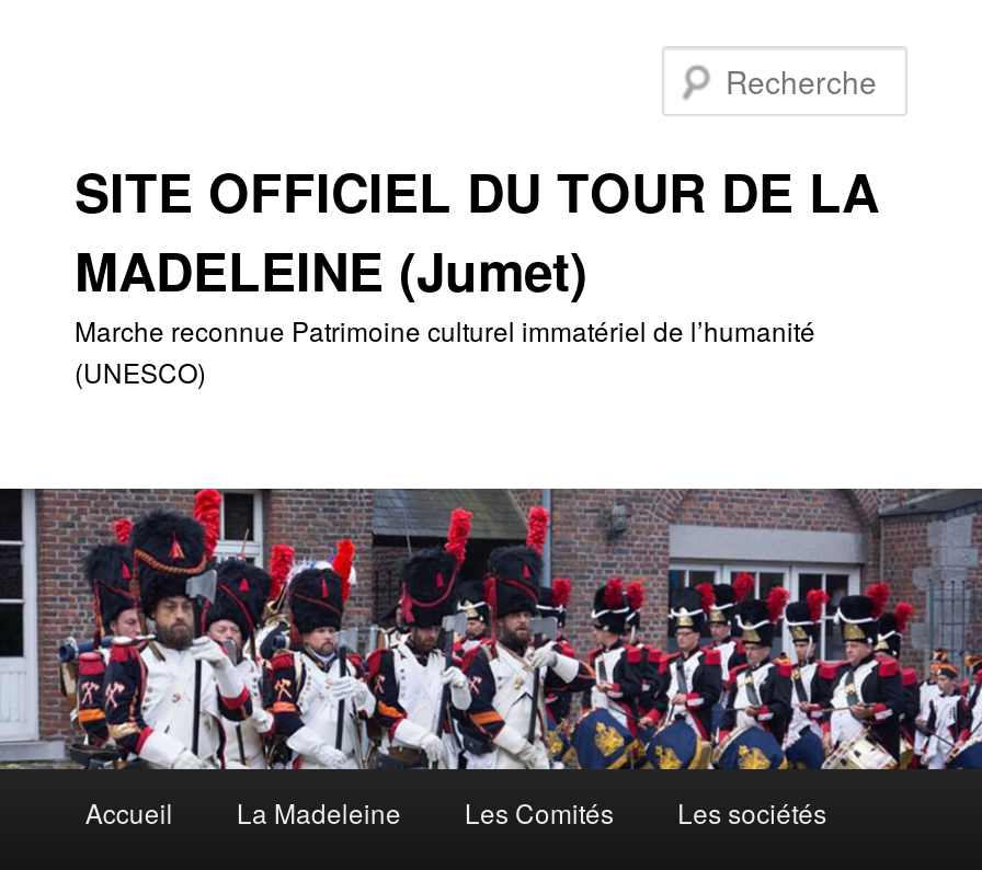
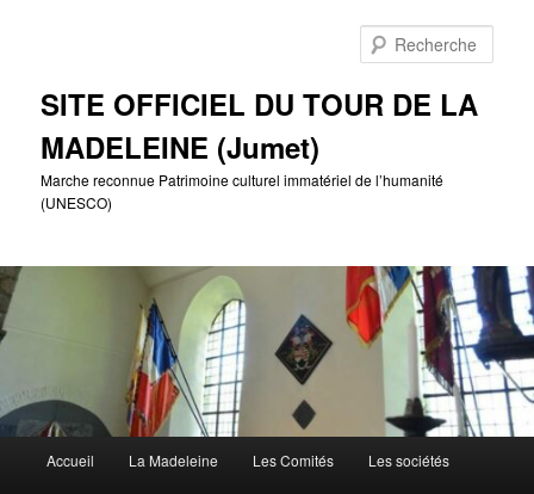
- [image]
+ [image]
